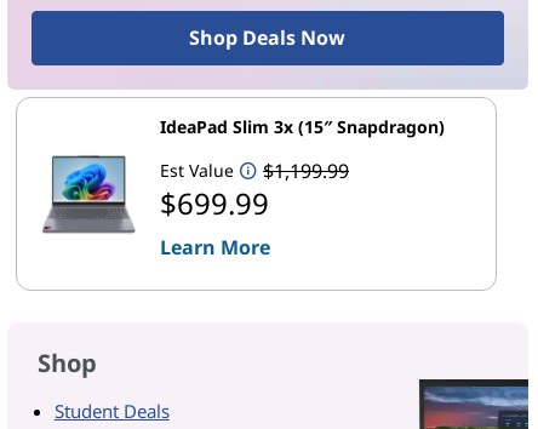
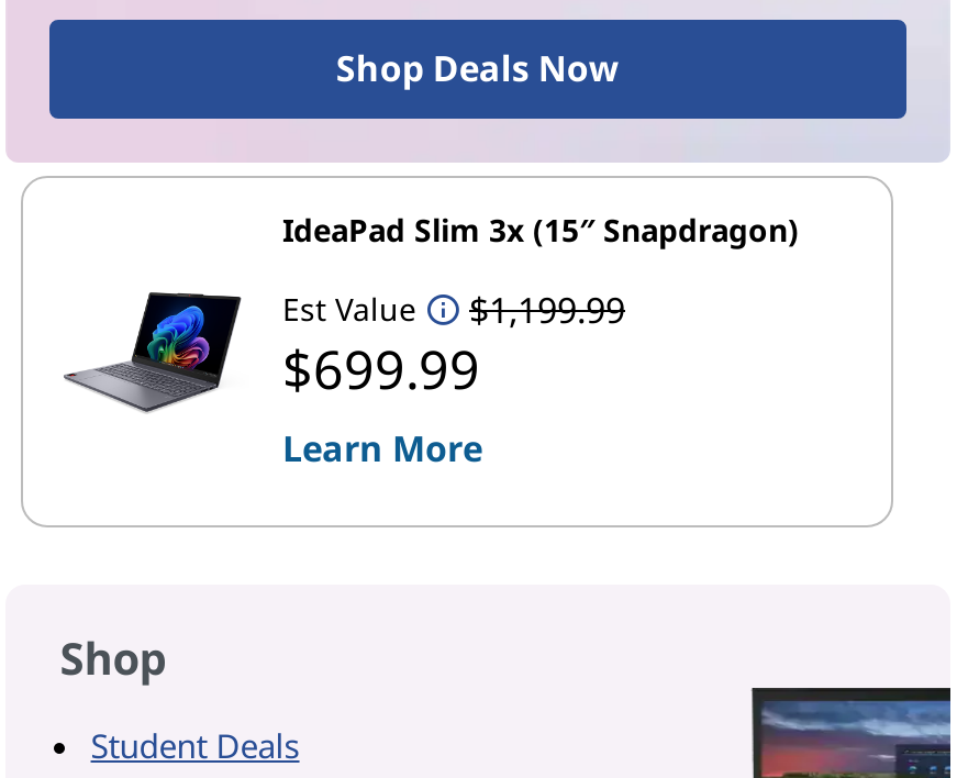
- [image]
+ [image]
